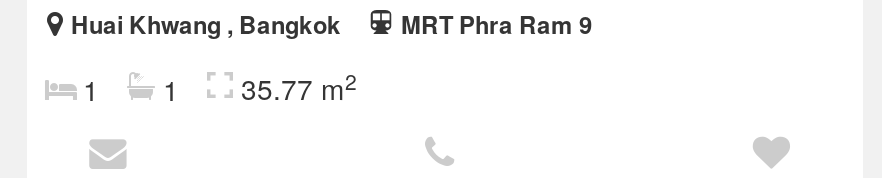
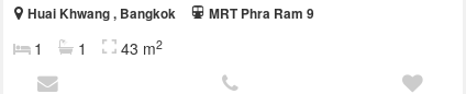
- 1 1 35.77 m2
+ 1 1 43 m2
